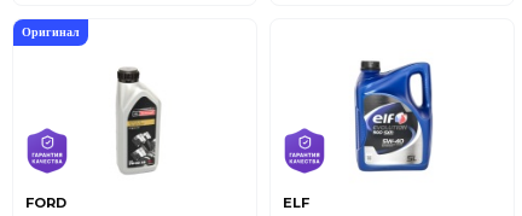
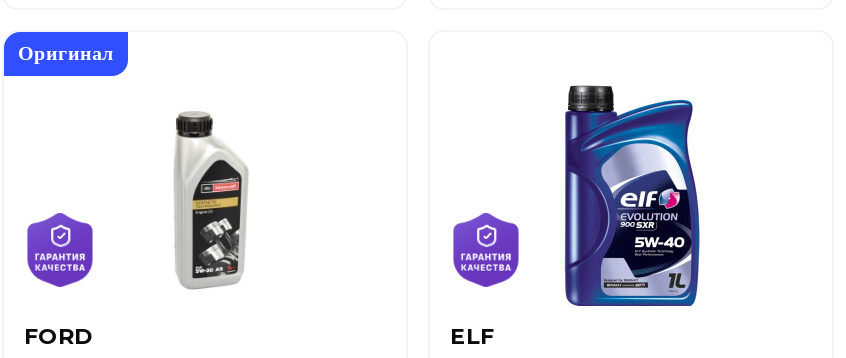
- [image]
+ [image]
